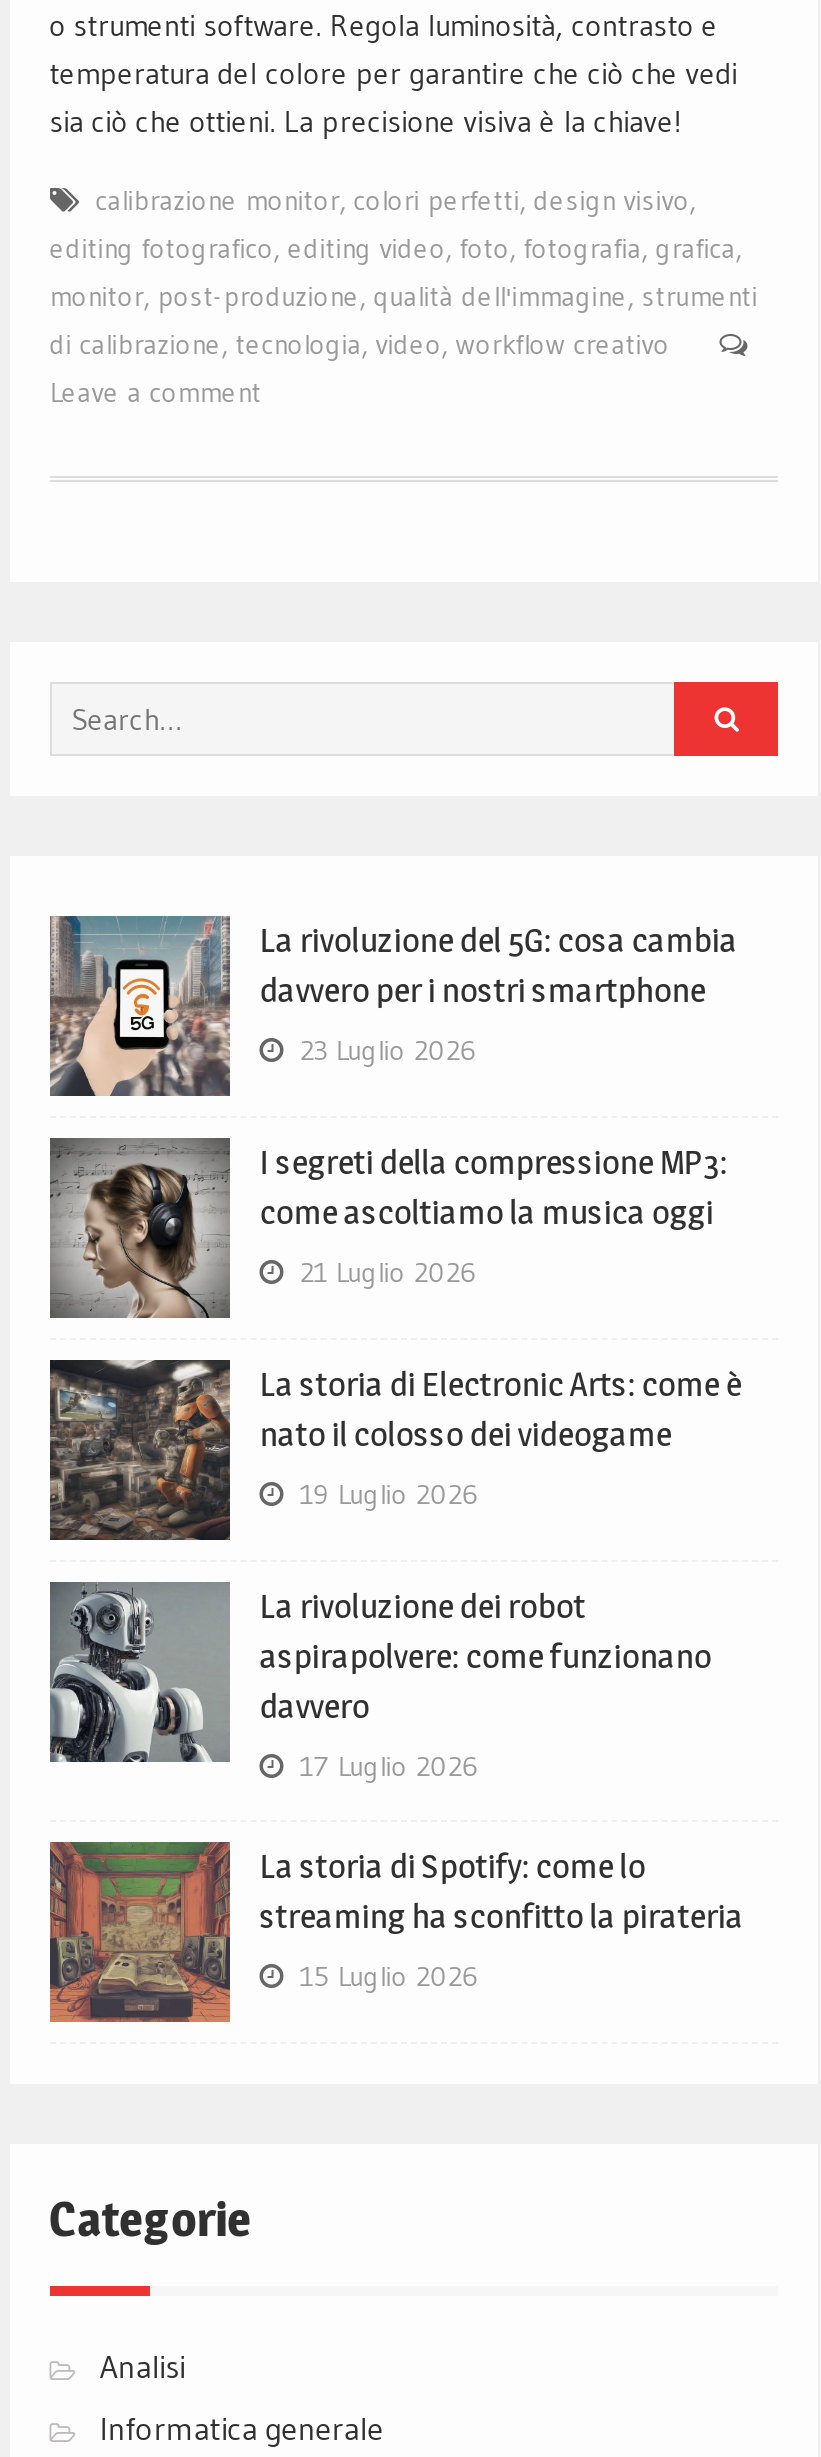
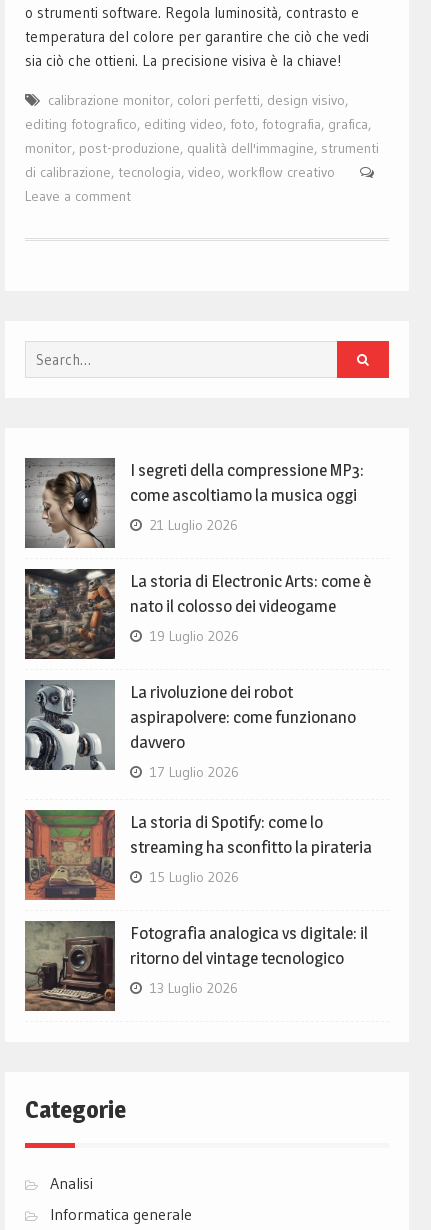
- [image]
- La rivoluzione del 5G: cosa cambia
- davvero per i nostri smartphone
- 23 Luglio 2026

moved up: [image] | I segreti della compressione MP3: | come ascoltiamo la musica oggi | ... | streaming ha sconfitto la pirateria | 15 Luglio 2026

+ [image]
+ Fotografia analogica vs digitale: il
+ ritorno del vintage tecnologico
+ 13 Luglio 2026
